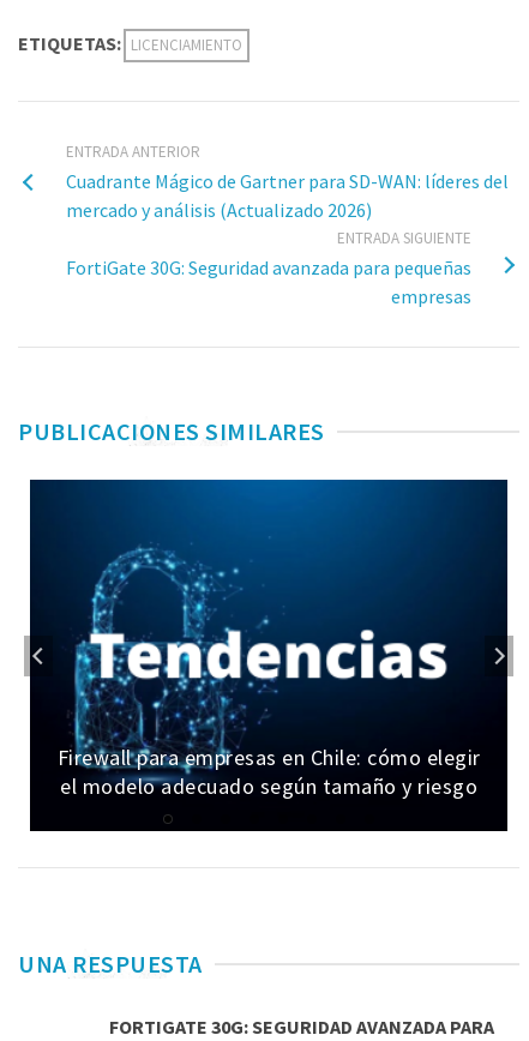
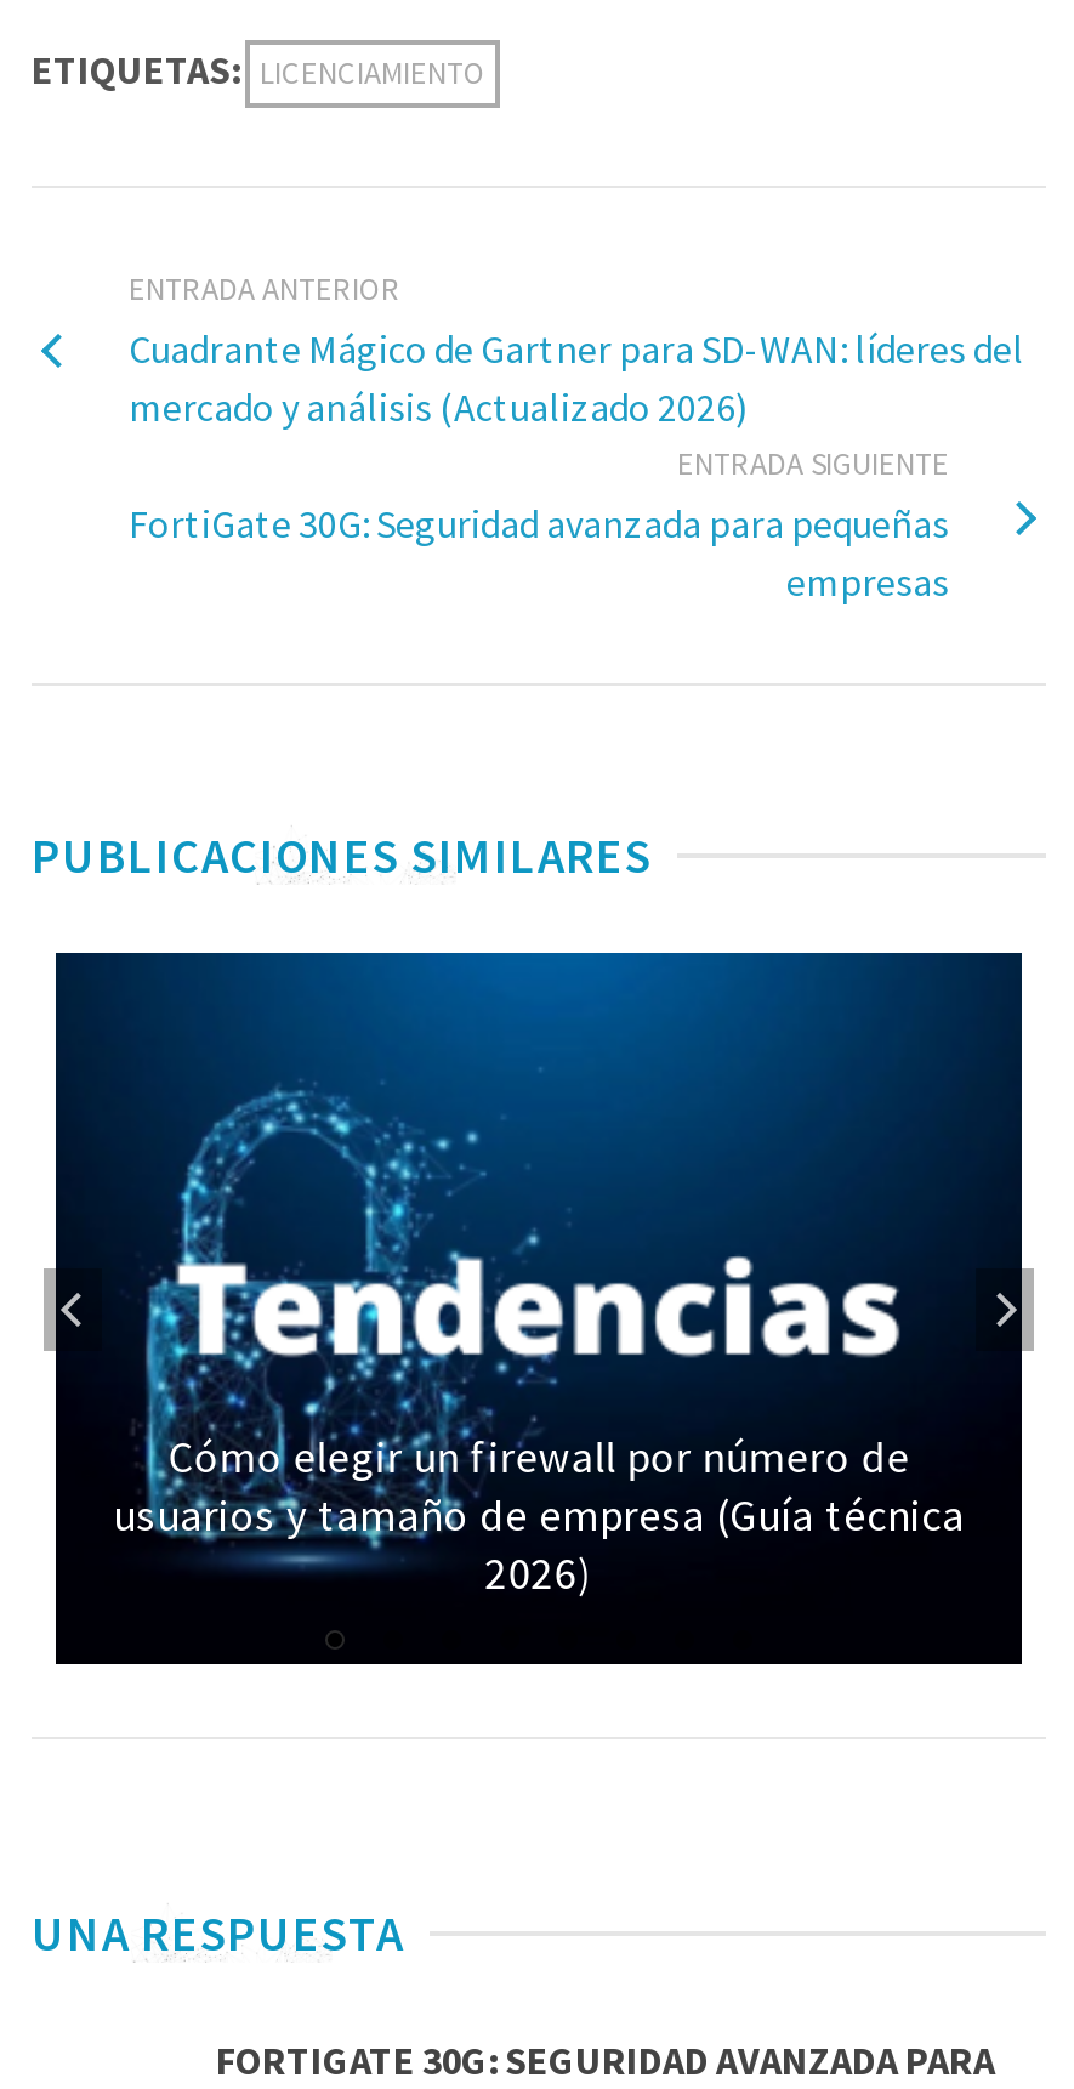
- Firewall para empresas en Chile: cómo elegir
- el modelo adecuado según tamaño y riesgo
+ Cómo elegir un firewall por número de
+ usuarios y tamaño de empresa (Guía técnica
+ 2026)
